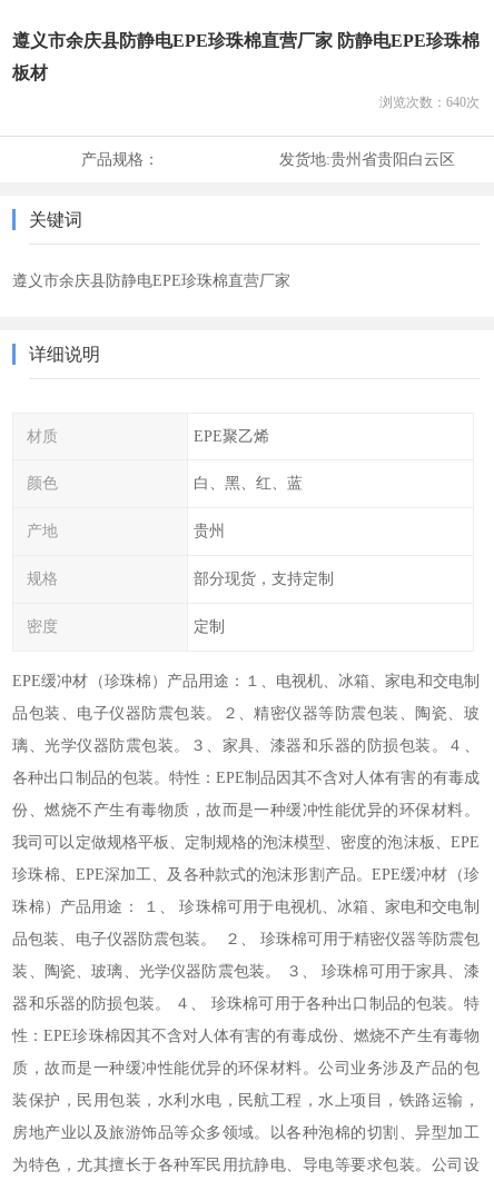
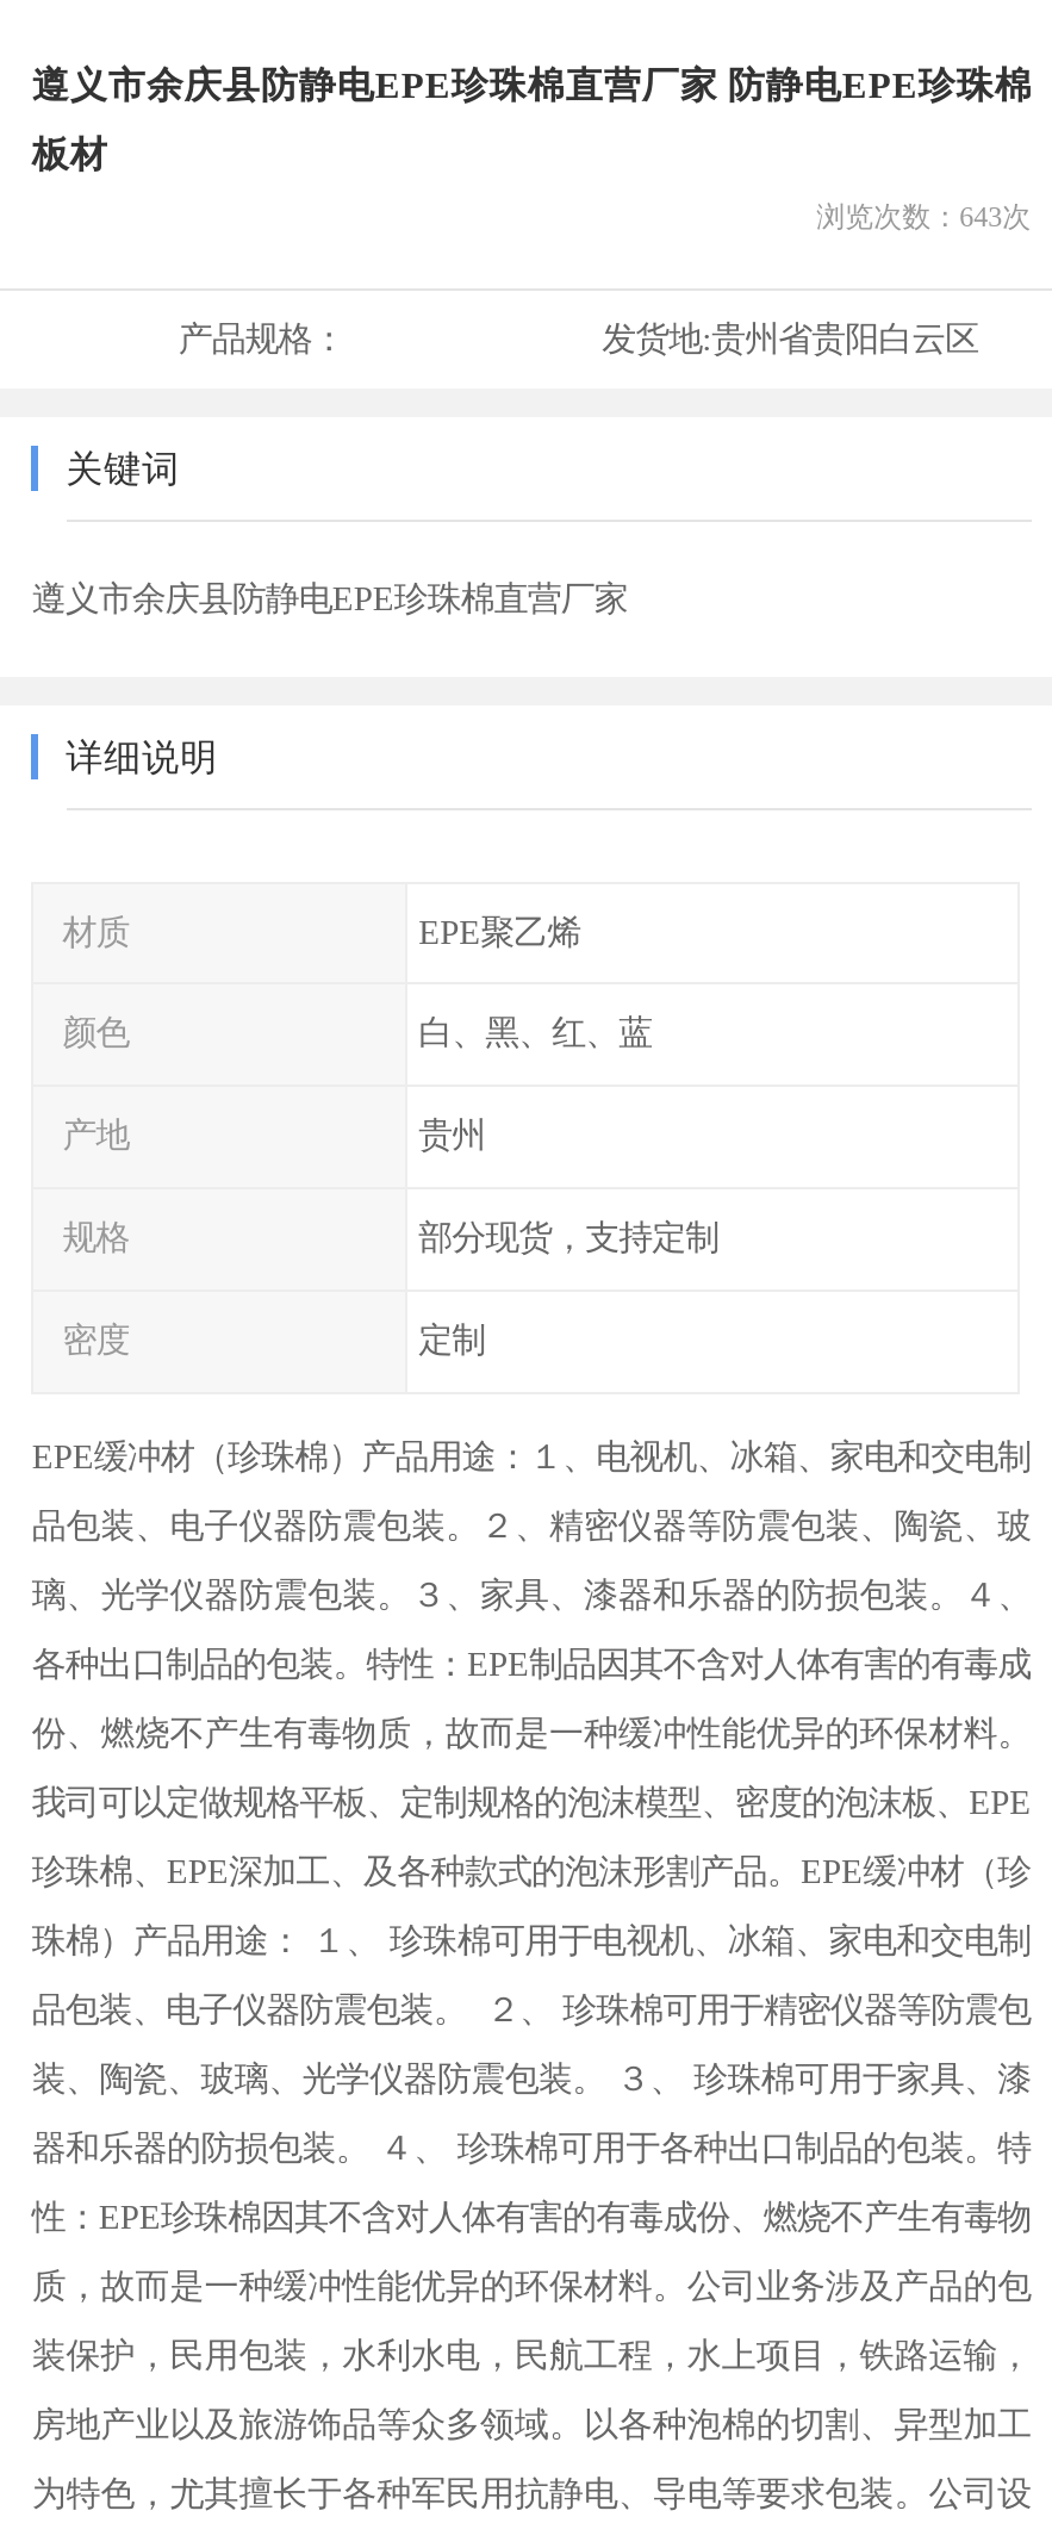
- 浏览次数：640次
+ 浏览次数：643次
